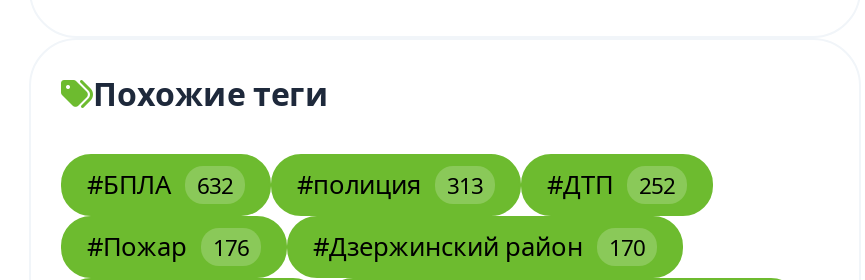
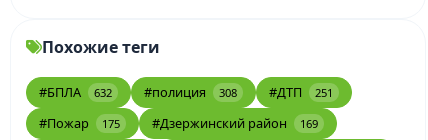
- #полиция 313
+ #полиция 308

- #ДТП 252
+ #ДТП 251

- #Пожар 176
+ #Пожар 175

- #Дзержинский район 170
+ #Дзержинский район 169
